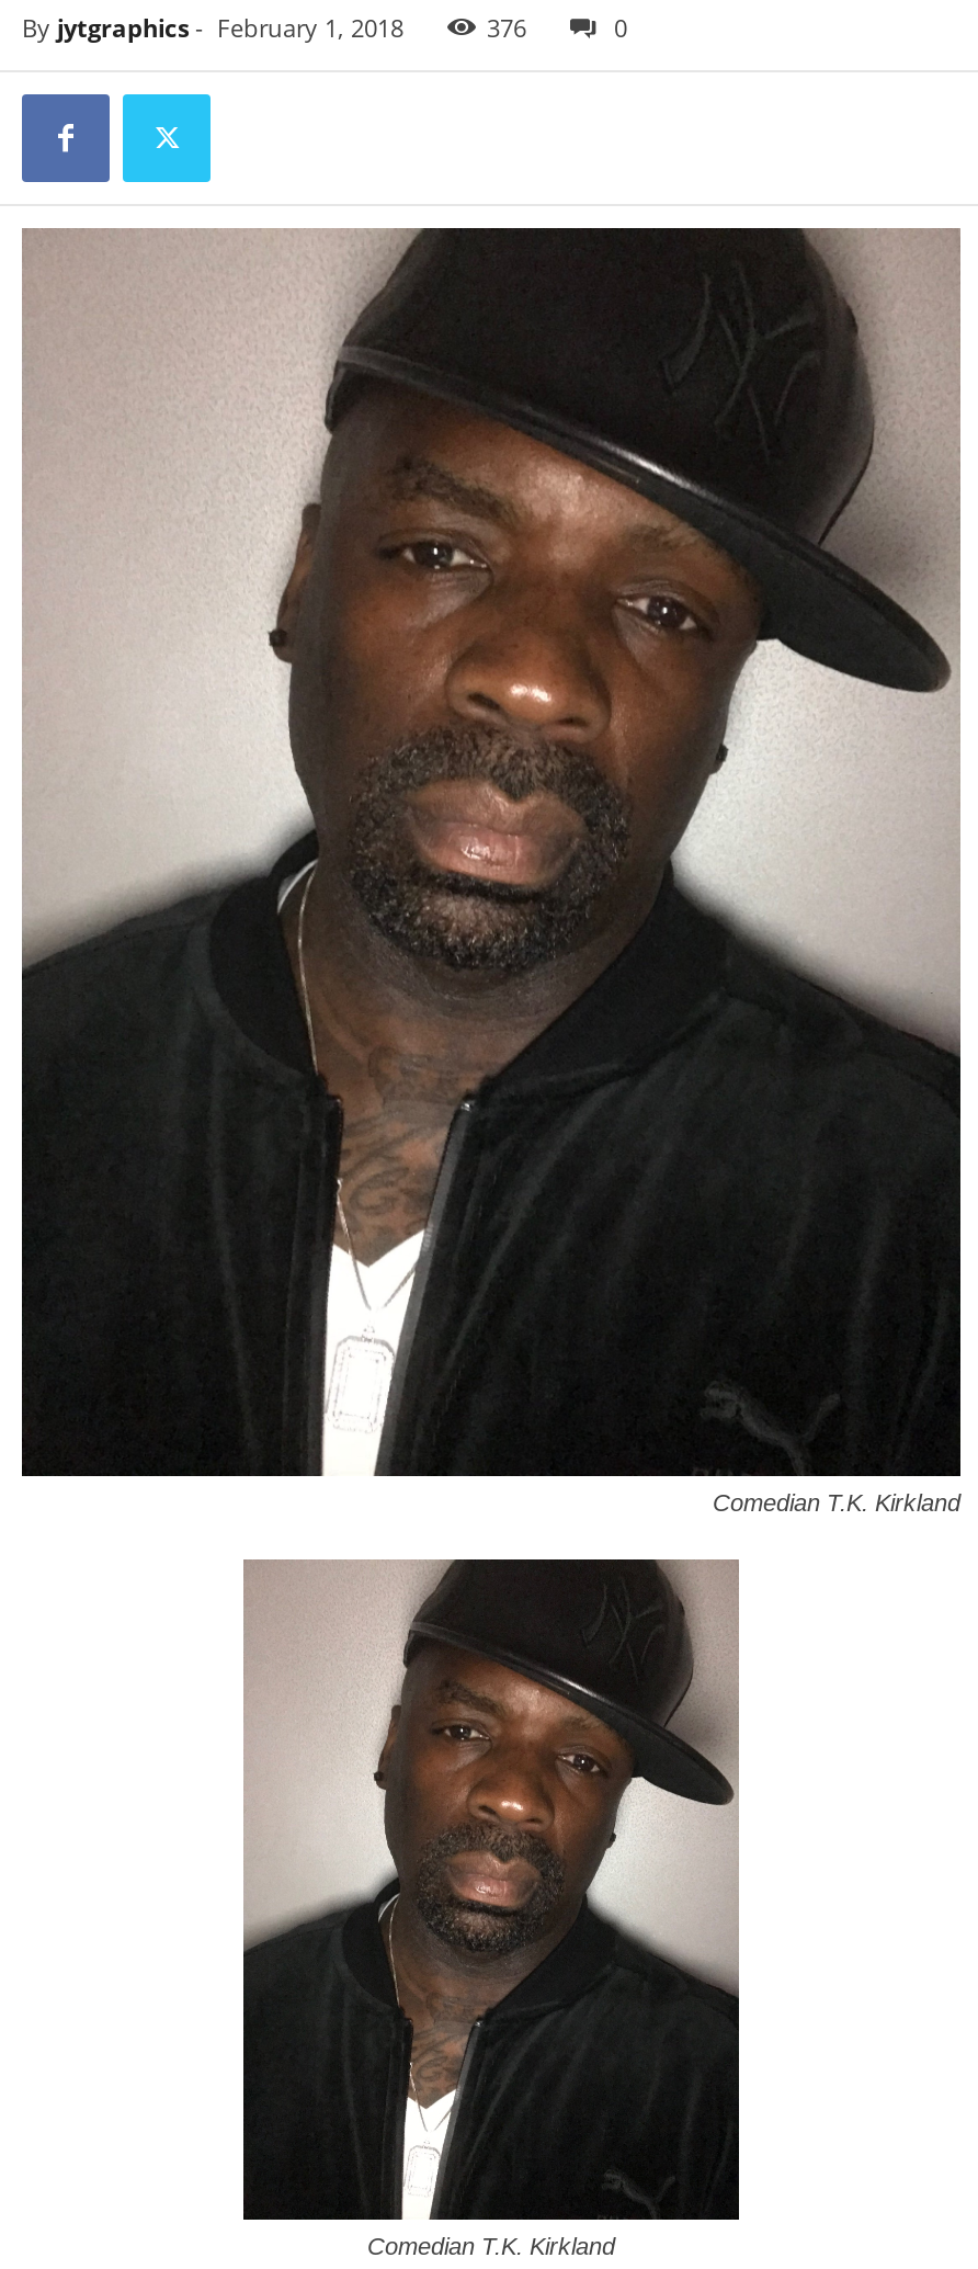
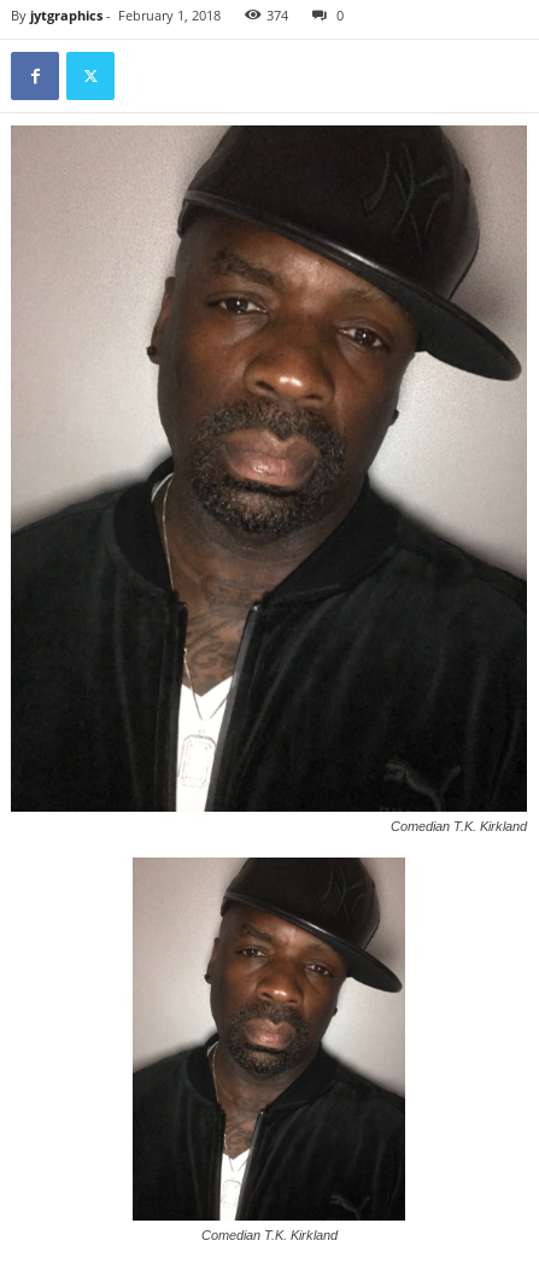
- 376
+ 374
